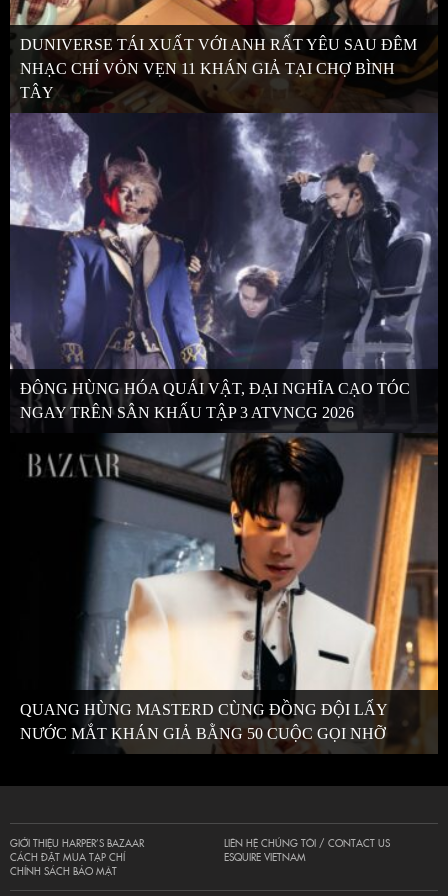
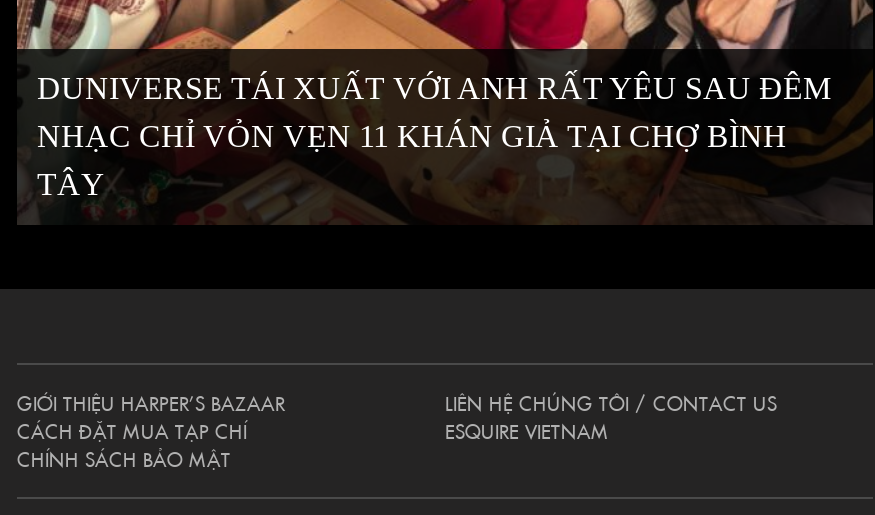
- [image]
- ĐÔNG HÙNG HÓA QUÁI VẬT, ĐẠI NGHĨA CẠO TÓC
- NGAY TRÊN SÂN KHẤU TẬP 3 ATVNCG 2026

- [image]
- QUANG HÙNG MASTERD CÙNG ĐỒNG ĐỘI LẤY
- NƯỚC MẮT KHÁN GIẢ BẰNG 50 CUỘC GỌI NHỠ
